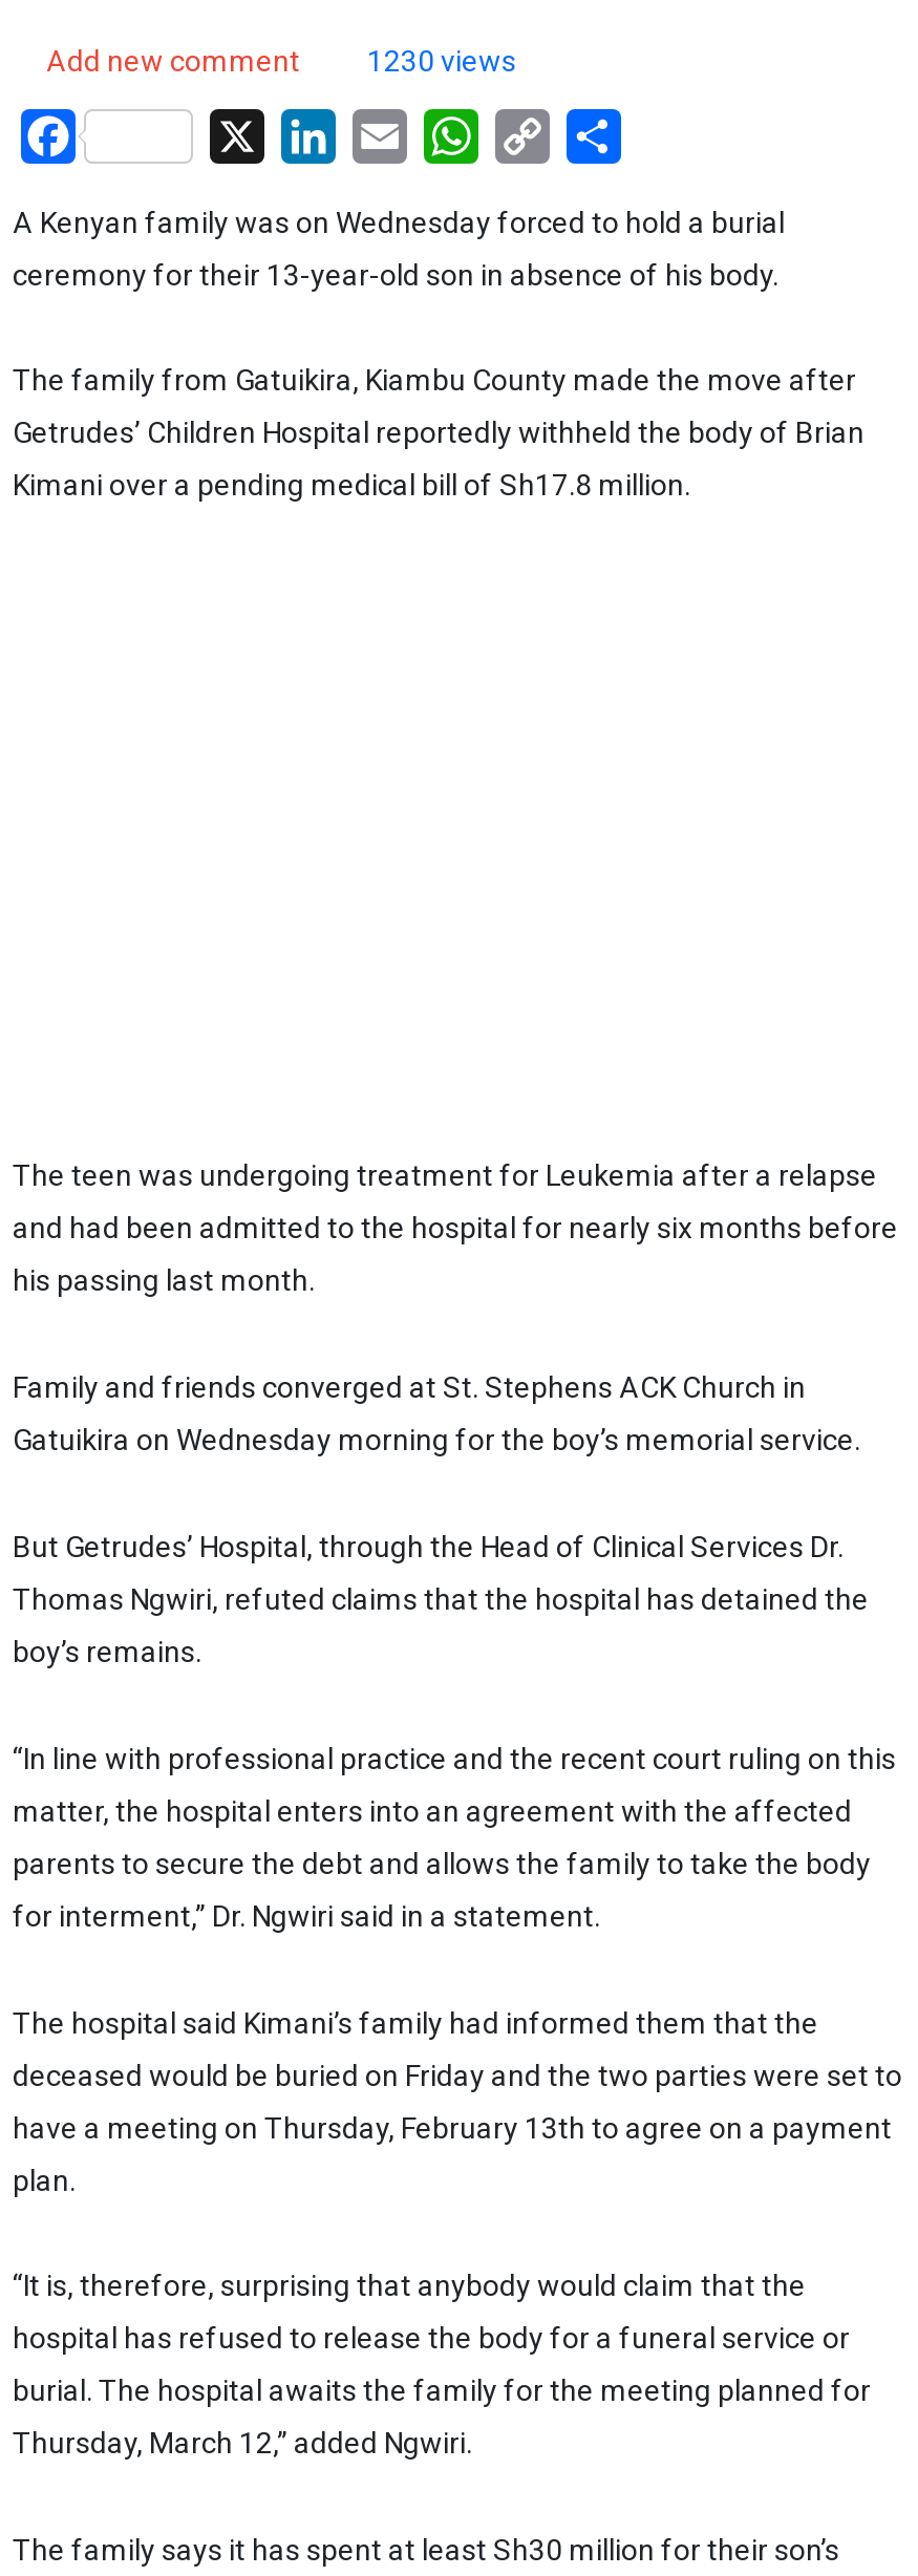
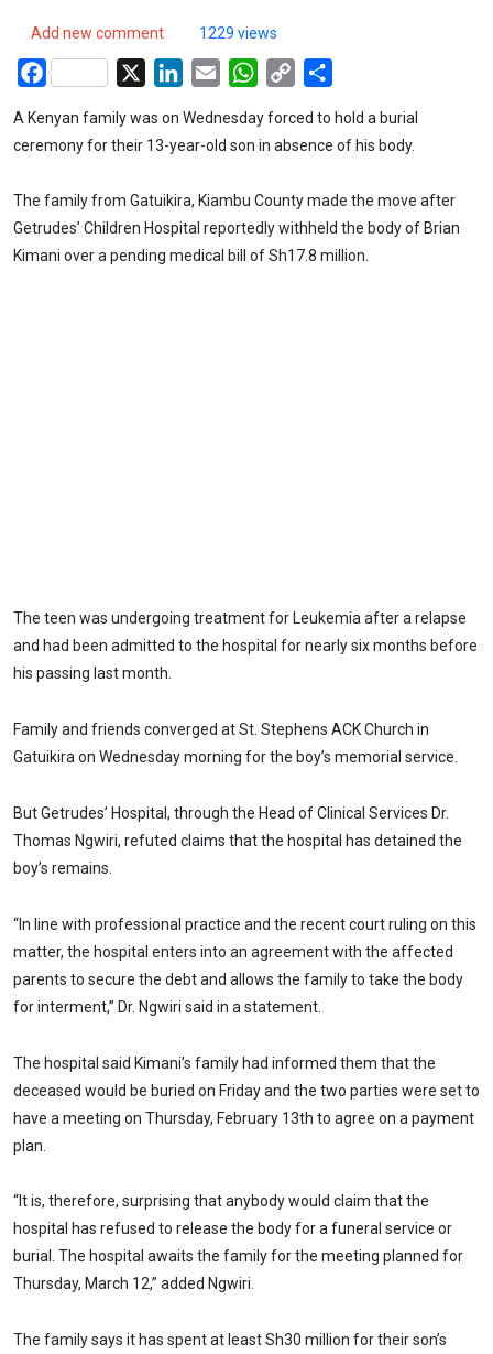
- 1230 views
+ 1229 views
